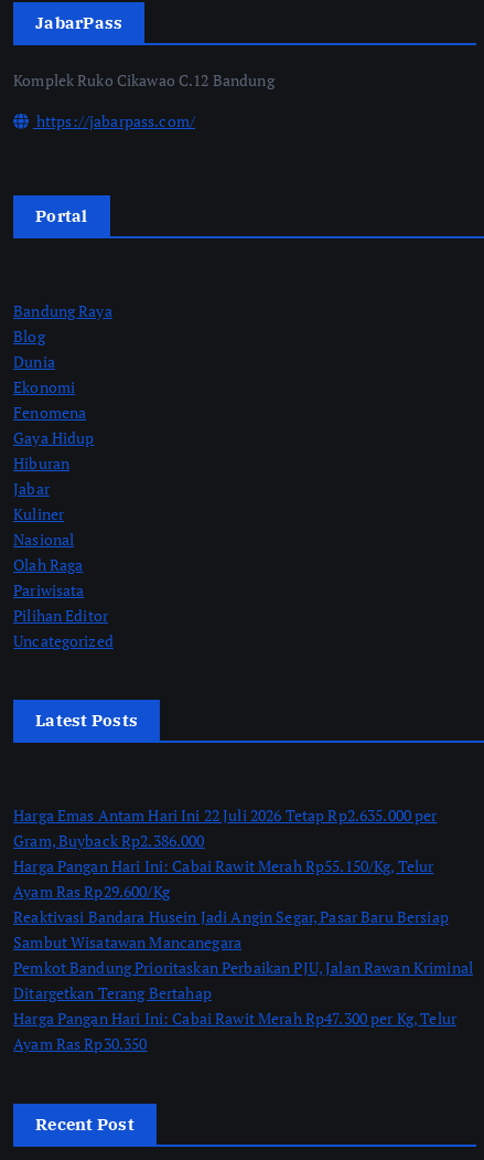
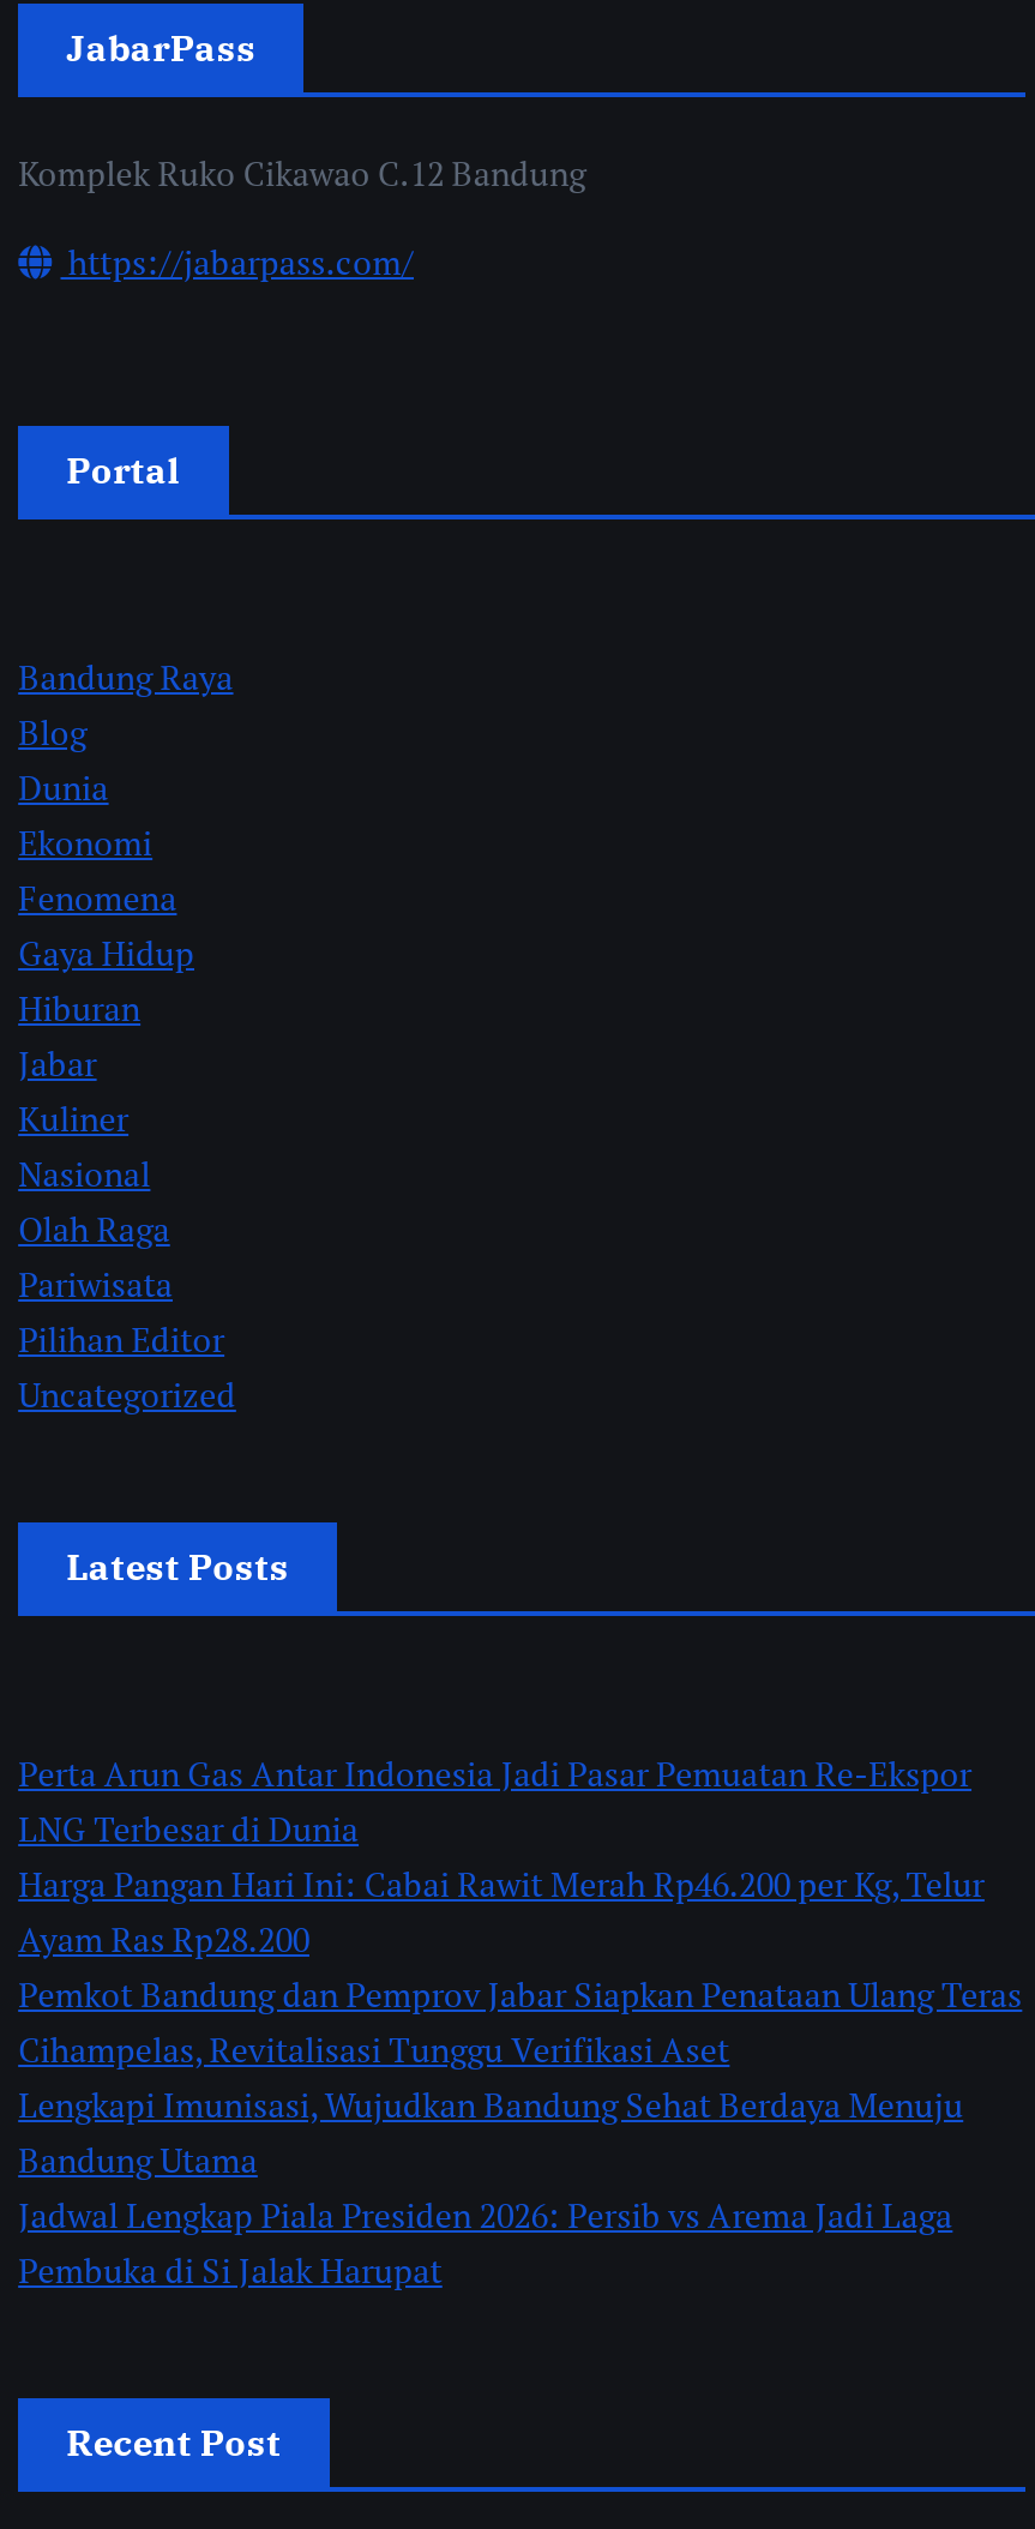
- Harga Emas Antam Hari Ini 22 Juli 2026 Tetap Rp2.635.000 per
- Gram, Buyback Rp2.386.000
- Harga Pangan Hari Ini: Cabai Rawit Merah Rp55.150/Kg, Telur
- Ayam Ras Rp29.600/Kg
- Reaktivasi Bandara Husein Jadi Angin Segar, Pasar Baru Bersiap
- Sambut Wisatawan Mancanegara
- Pemkot Bandung Prioritaskan Perbaikan PJU, Jalan Rawan Kriminal
- Ditargetkan Terang Bertahap
- Harga Pangan Hari Ini: Cabai Rawit Merah Rp47.300 per Kg, Telur
- Ayam Ras Rp30.350
+ Perta Arun Gas Antar Indonesia Jadi Pasar Pemuatan Re-Ekspor
+ LNG Terbesar di Dunia
+ Harga Pangan Hari Ini: Cabai Rawit Merah Rp46.200 per Kg, Telur
+ Ayam Ras Rp28.200
+ Pemkot Bandung dan Pemprov Jabar Siapkan Penataan Ulang Teras
+ Cihampelas, Revitalisasi Tunggu Verifikasi Aset
+ Lengkapi Imunisasi, Wujudkan Bandung Sehat Berdaya Menuju
+ Bandung Utama
+ Jadwal Lengkap Piala Presiden 2026: Persib vs Arema Jadi Laga
+ Pembuka di Si Jalak Harupat
